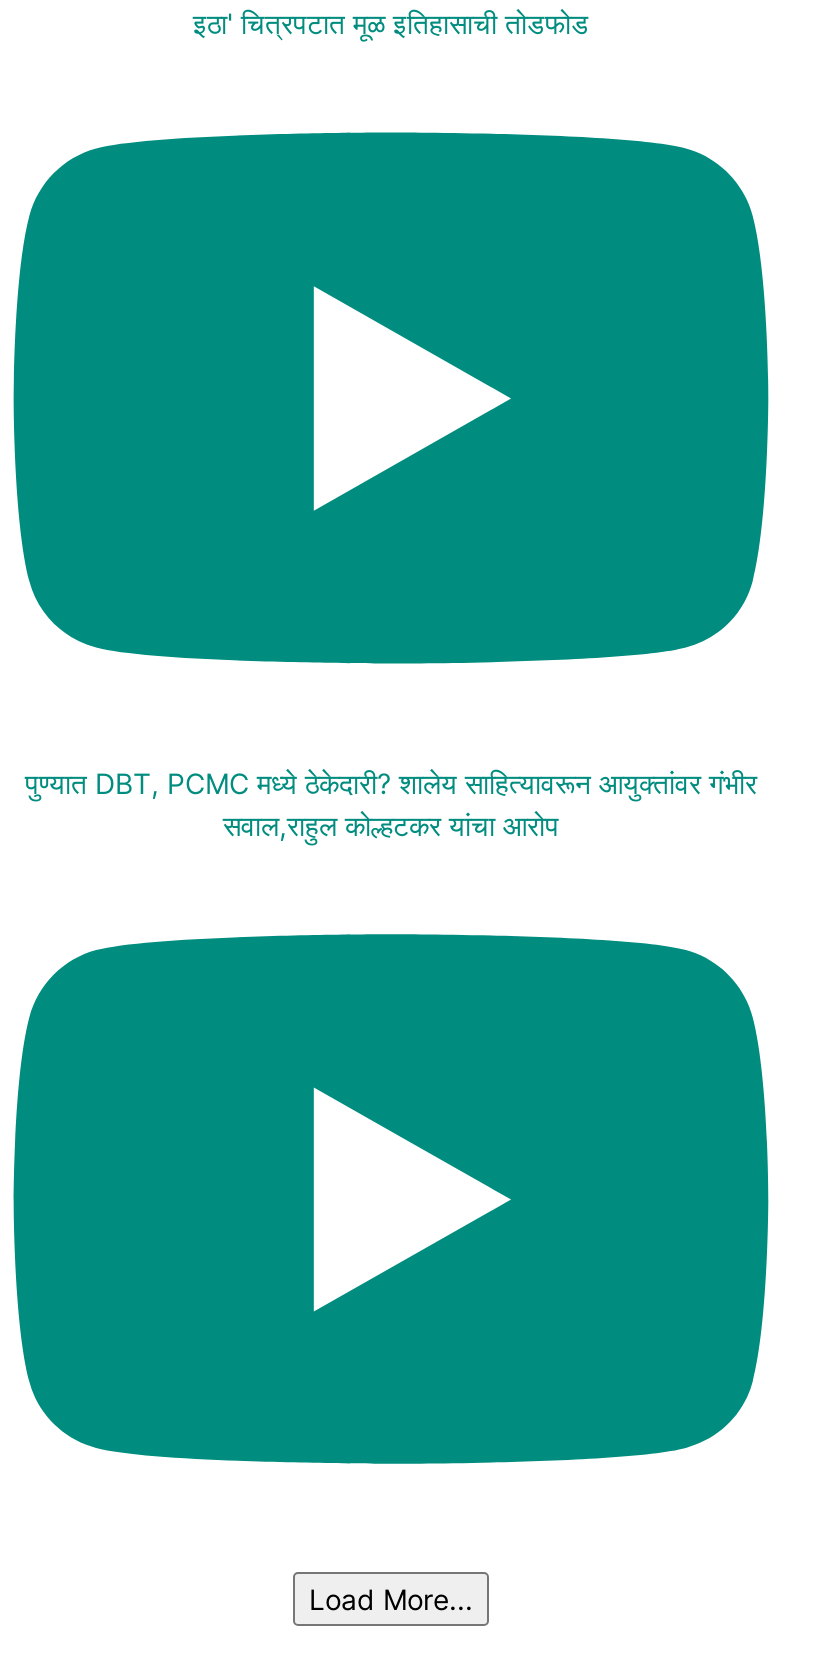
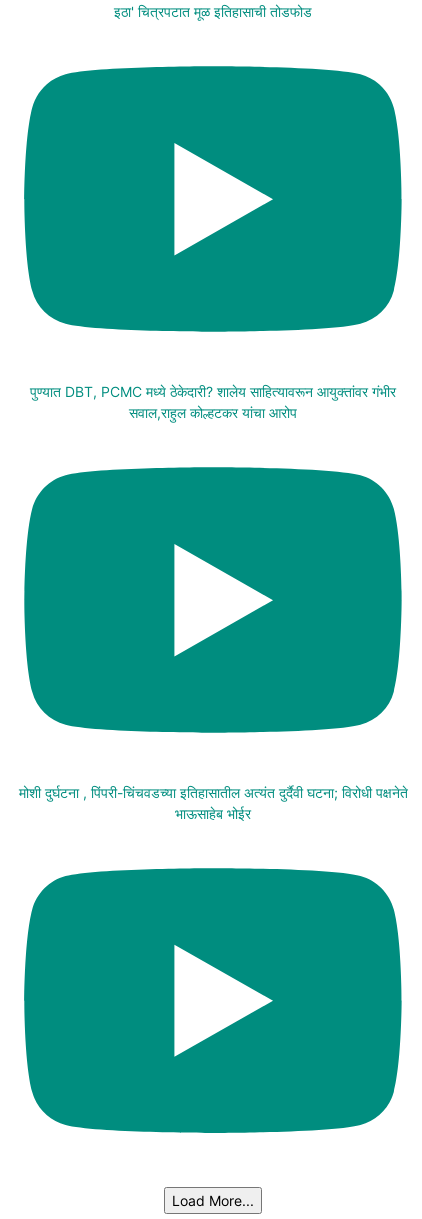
+ मोशी दुर्घटना , पिंपरी-चिंचवडच्या इतिहासातील अत्यंत दुर्दैवी घटना; विरोधी पक्षनेते
+ भाऊसाहेब भोईर
